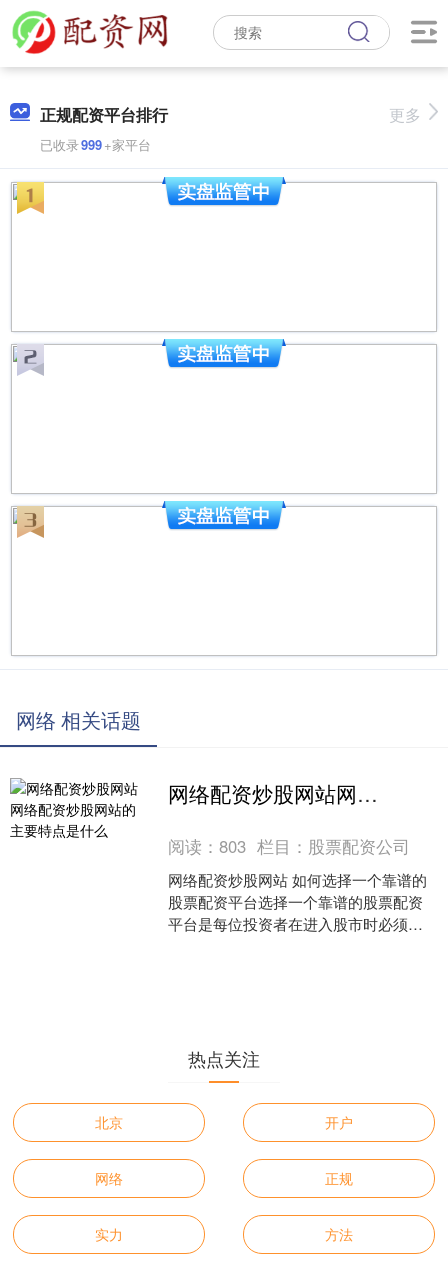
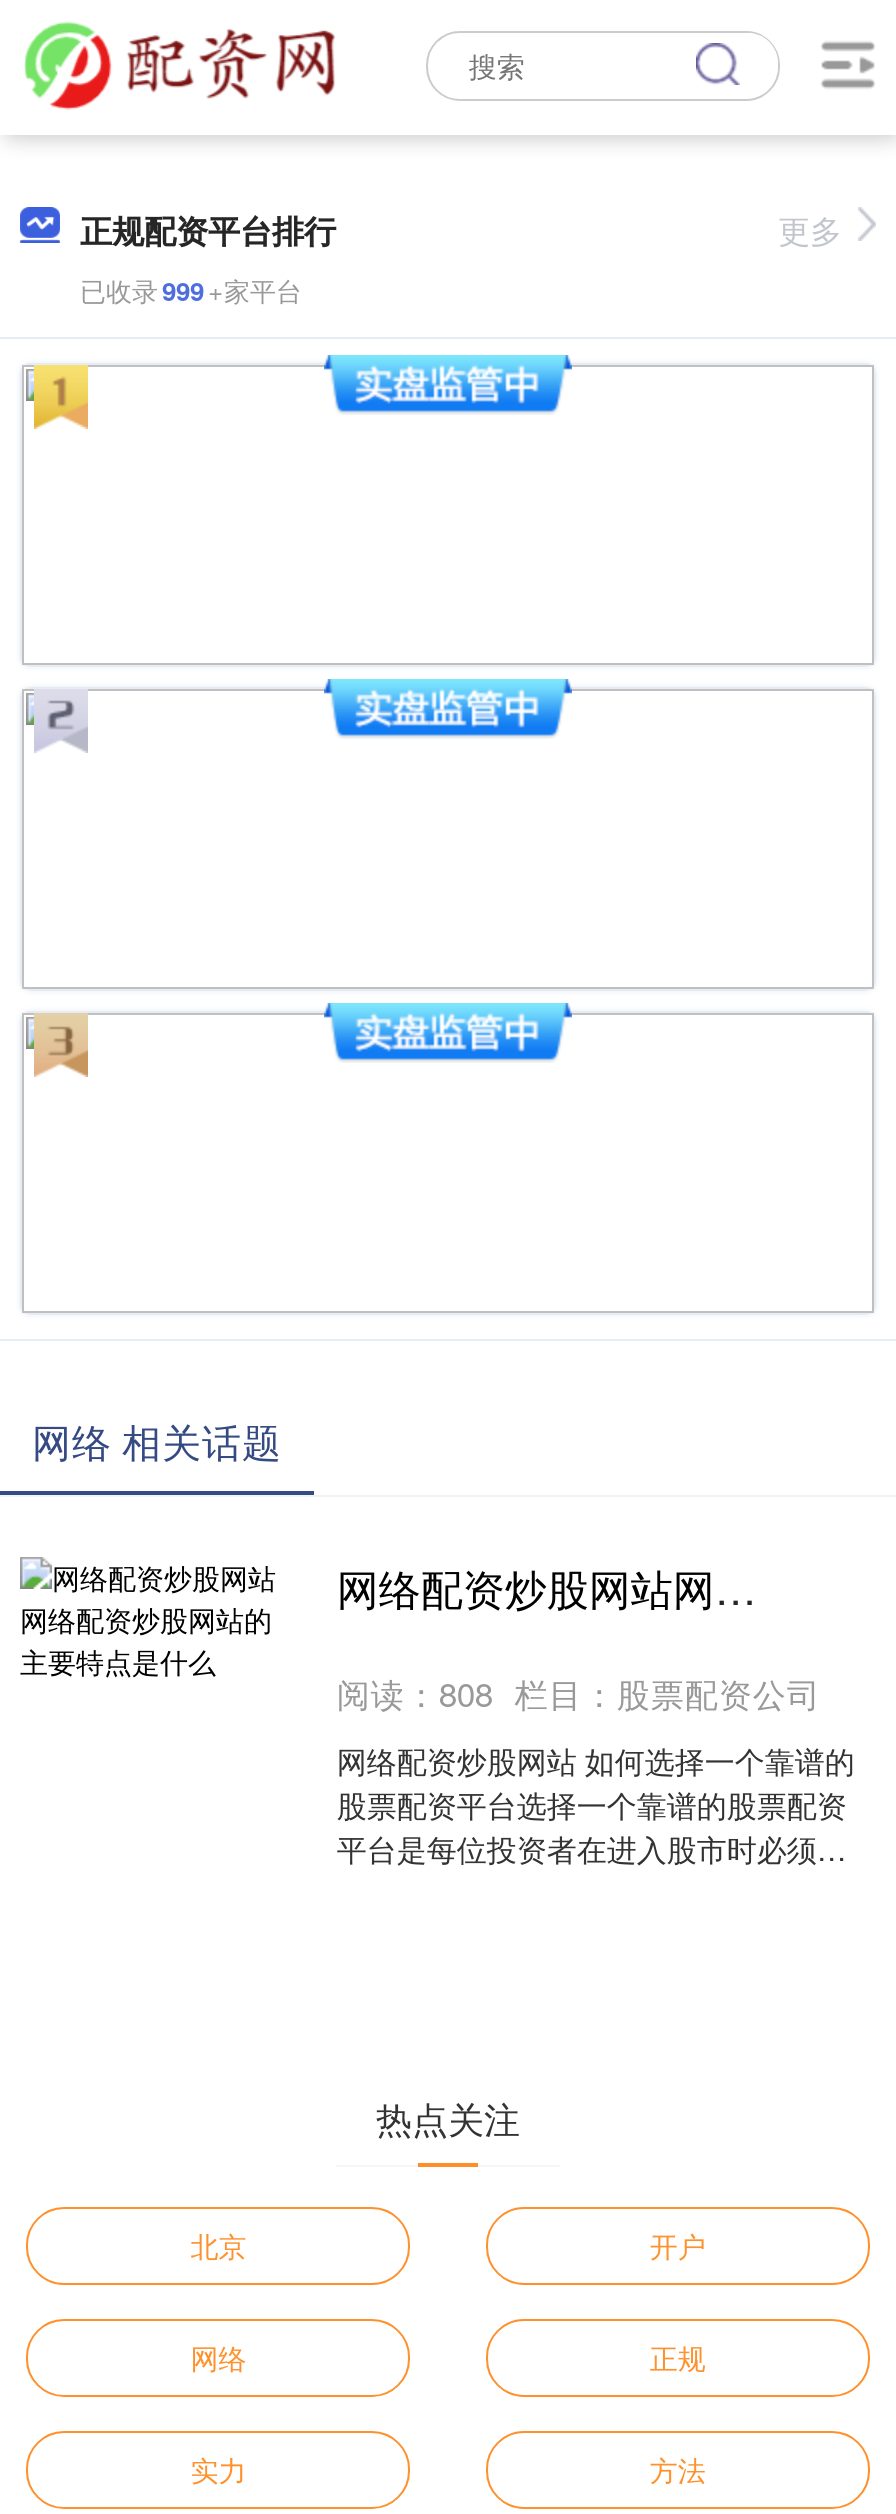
- 阅读：803 栏目：股票配资公司
+ 阅读：808 栏目：股票配资公司
